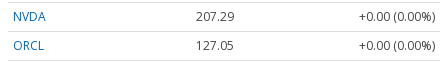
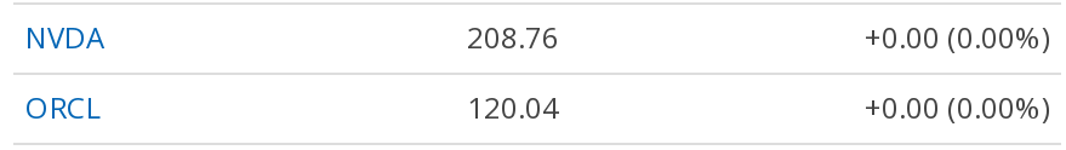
- 207.29
+ 208.76

- 127.05
+ 120.04
